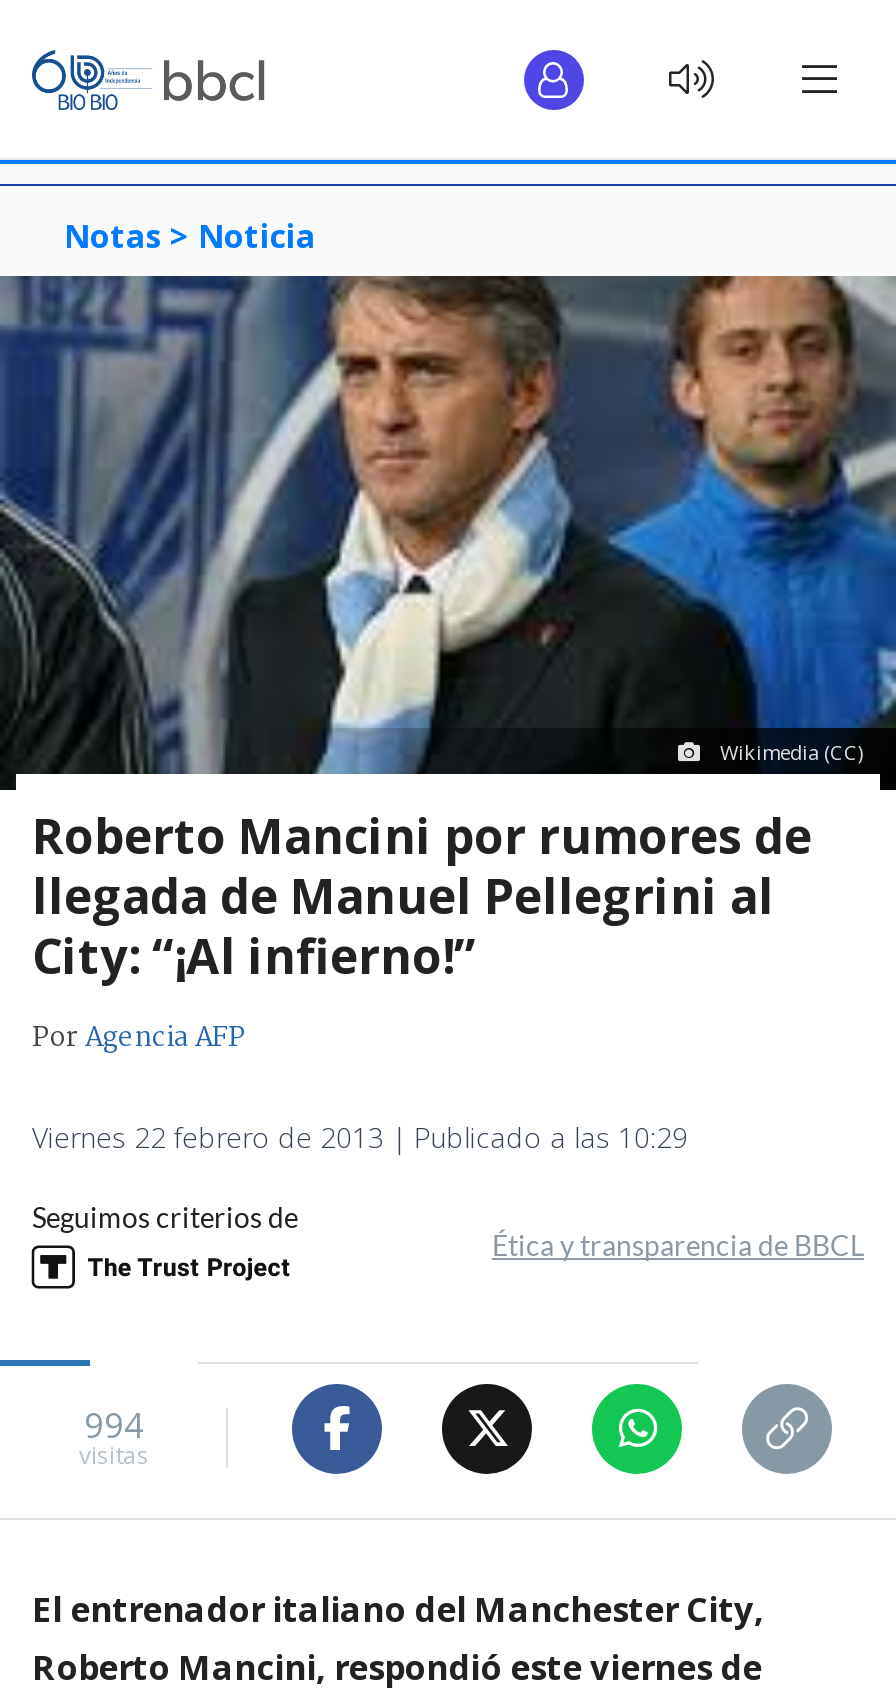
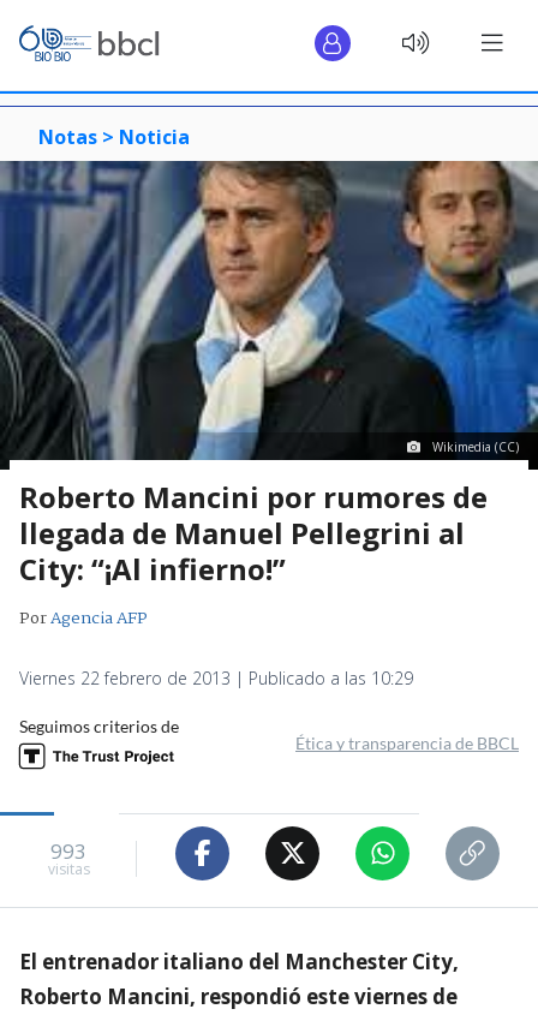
- 994
+ 993
